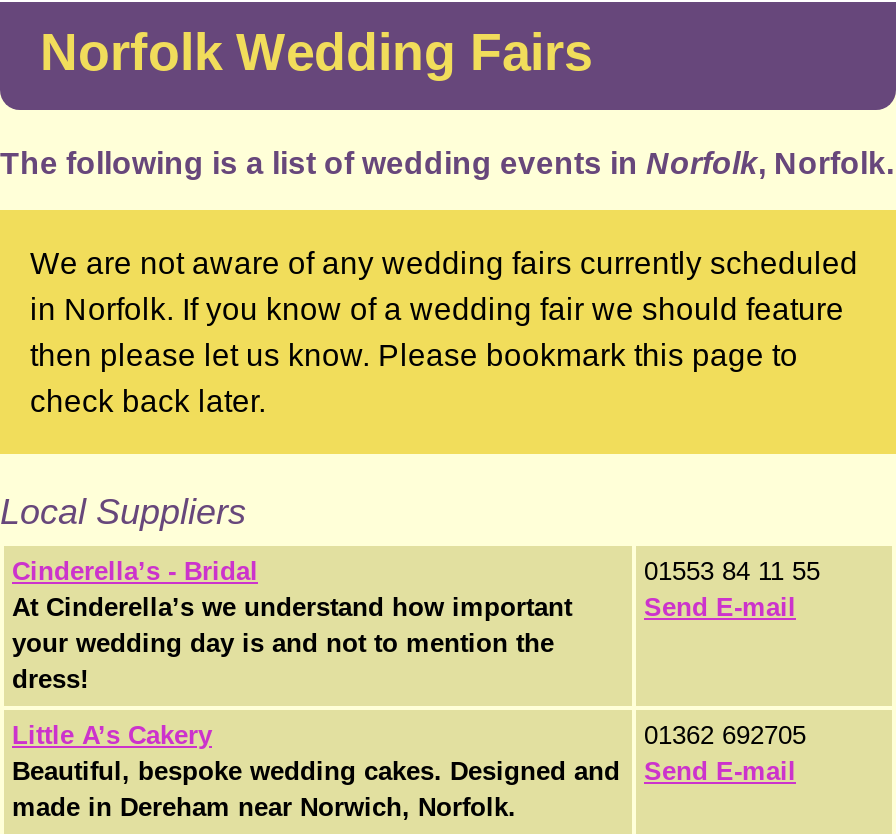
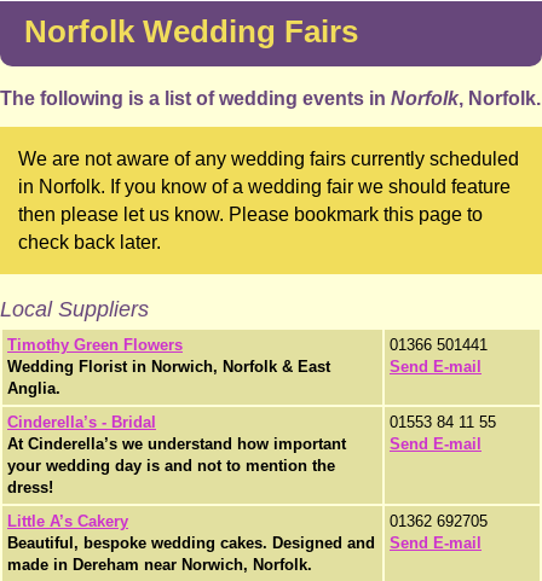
+ Timothy Green Flowers
+ Wedding Florist in Norwich, Norfolk & East
+ Anglia.

+ 01366 501441
+ Send E-mail
